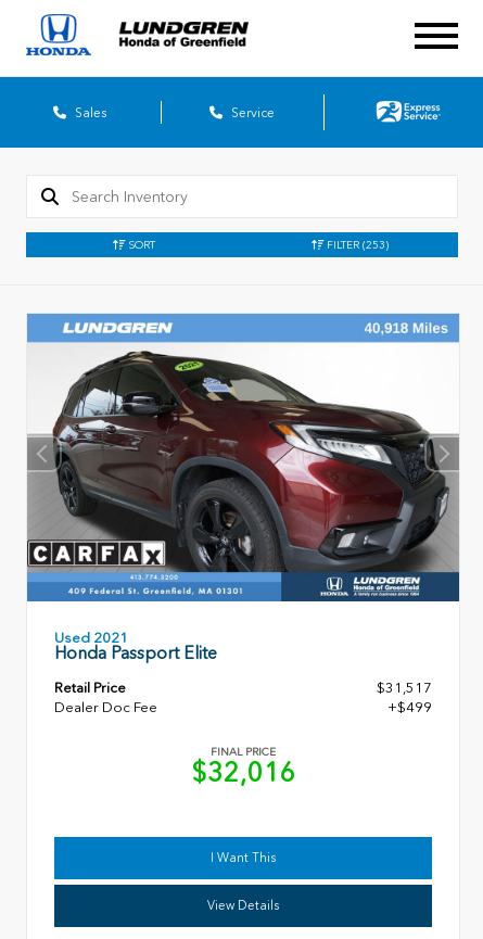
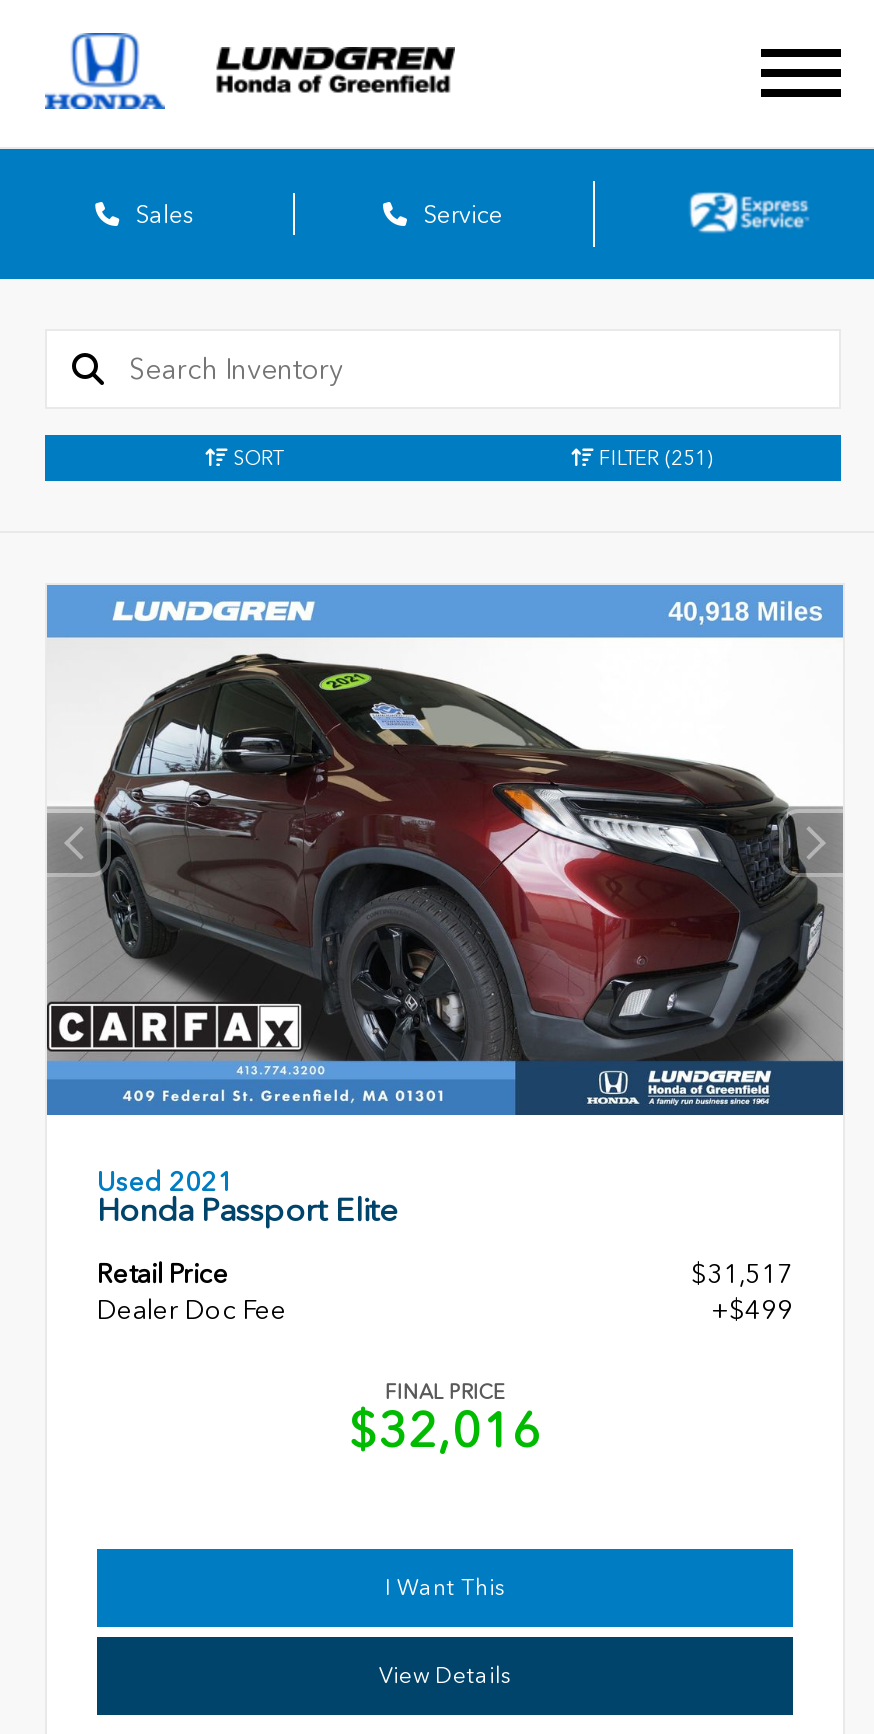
- FILTER (253)
+ FILTER (251)
